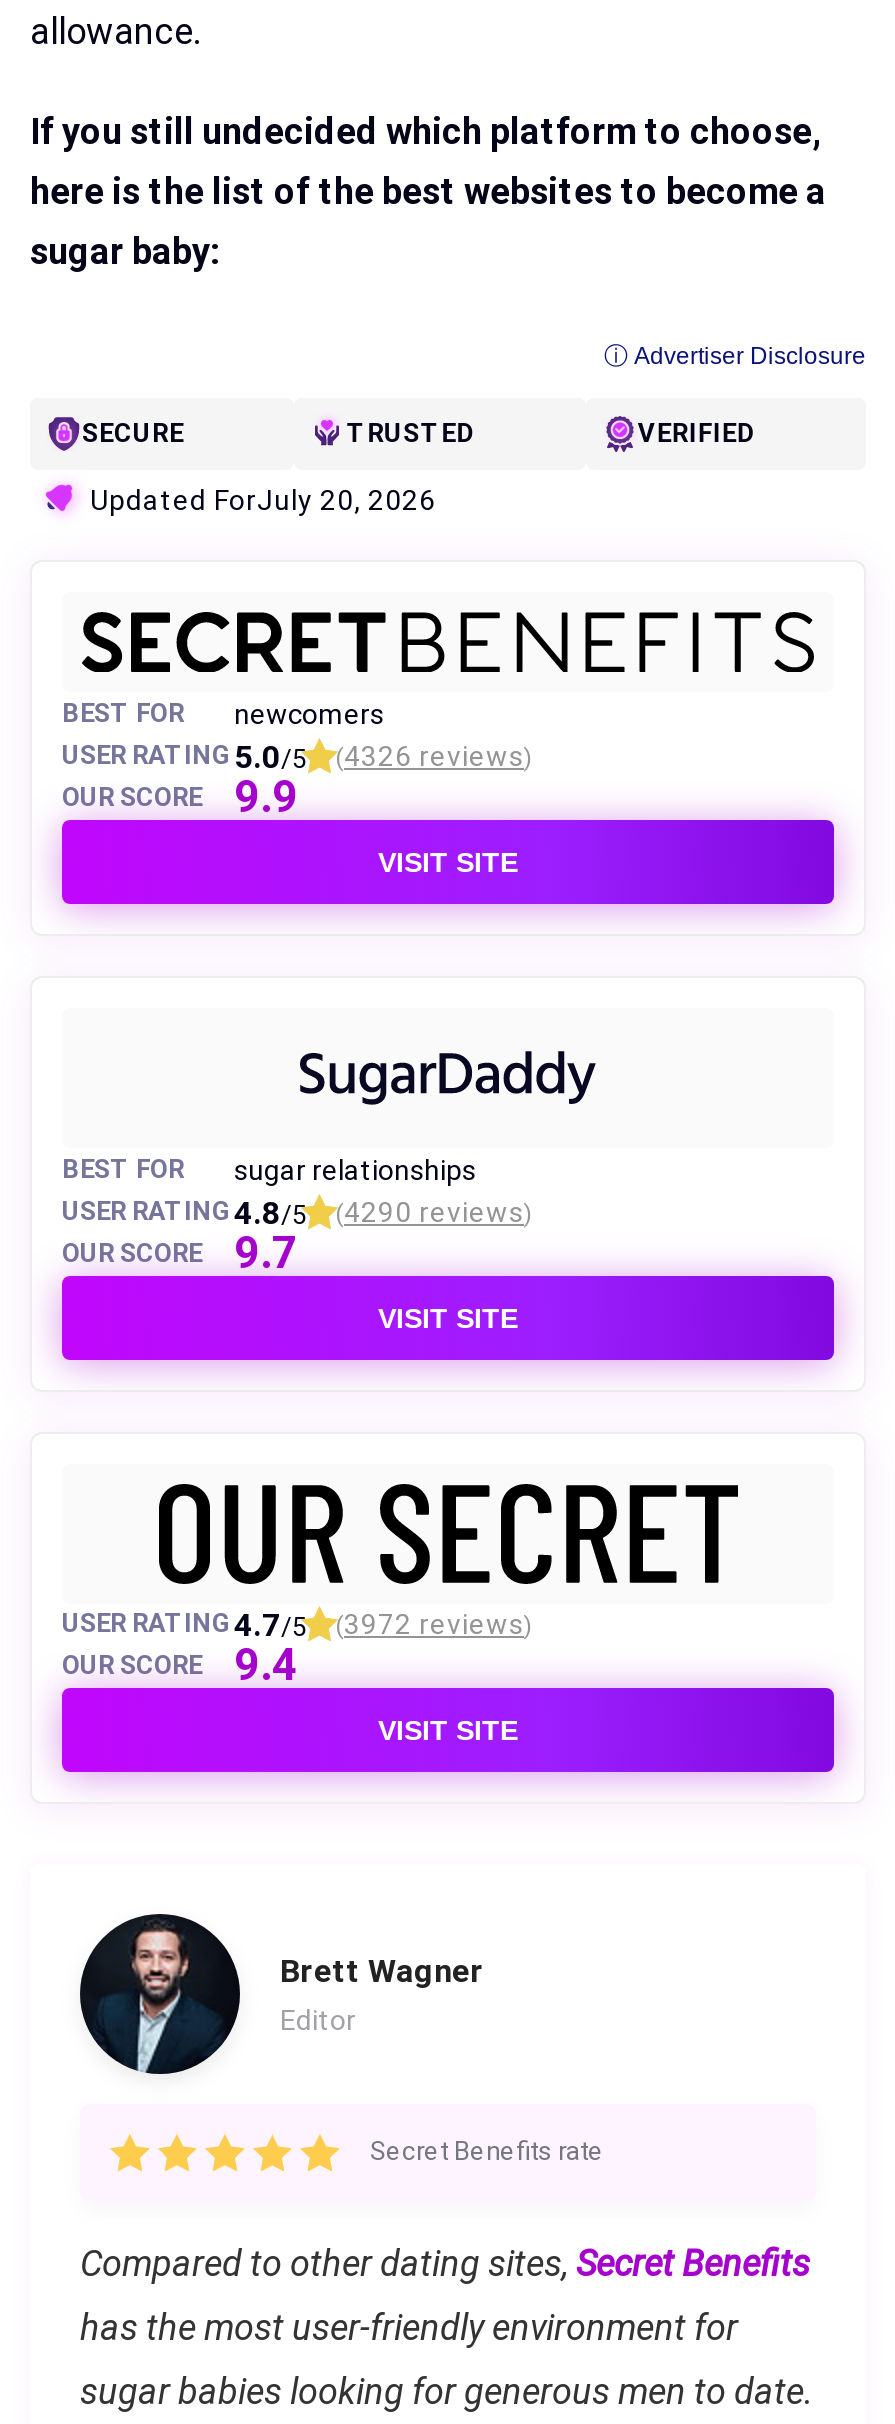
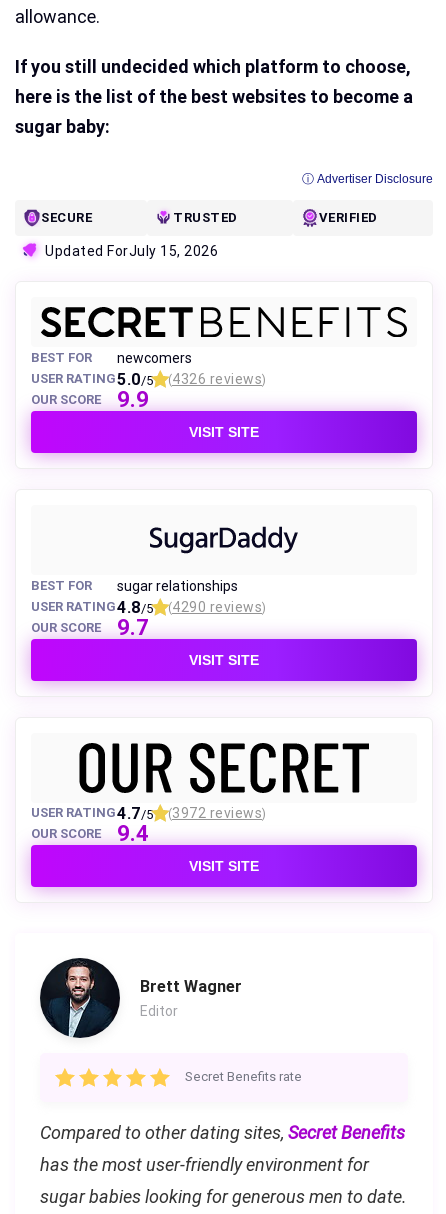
- Updated ForJuly 20, 2026
+ Updated ForJuly 15, 2026
